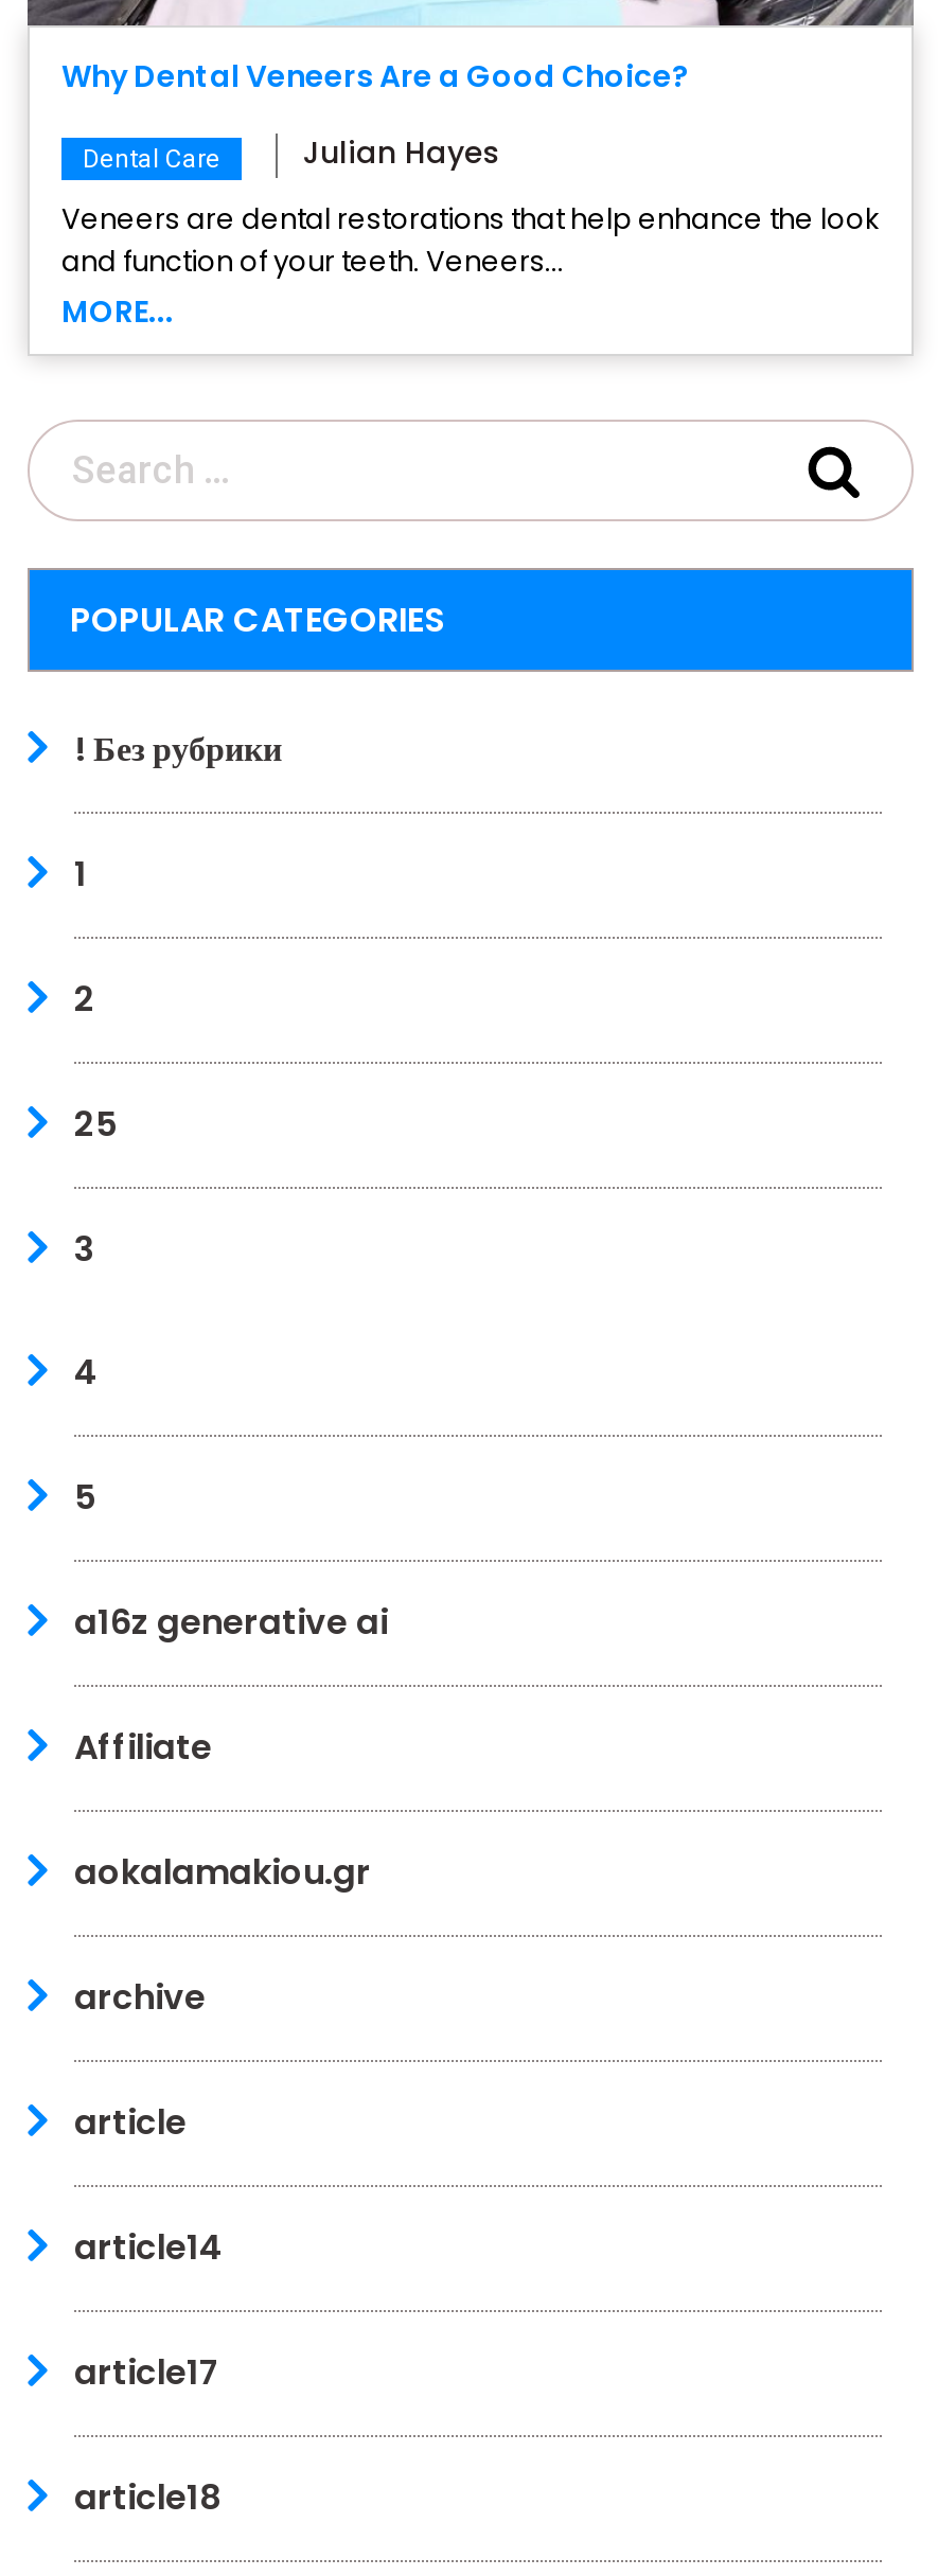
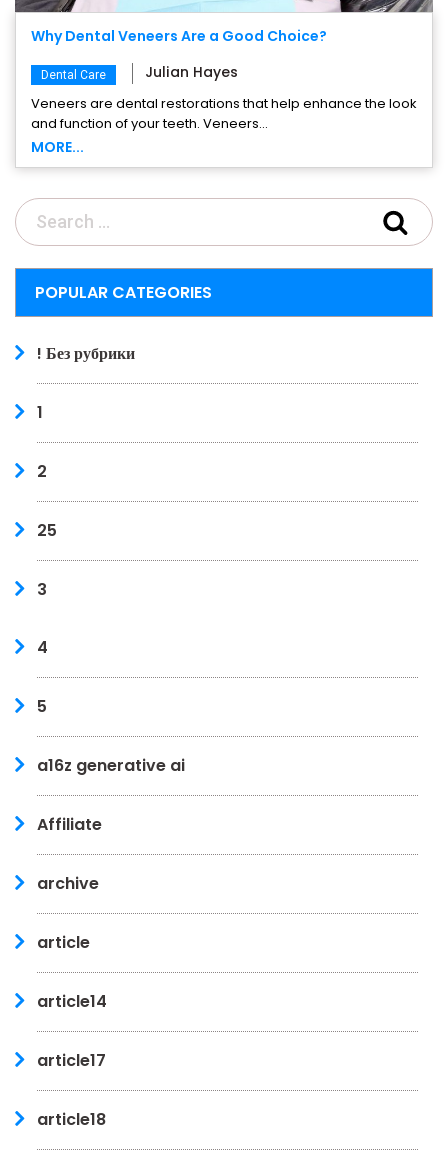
- aokalamakiou.gr
